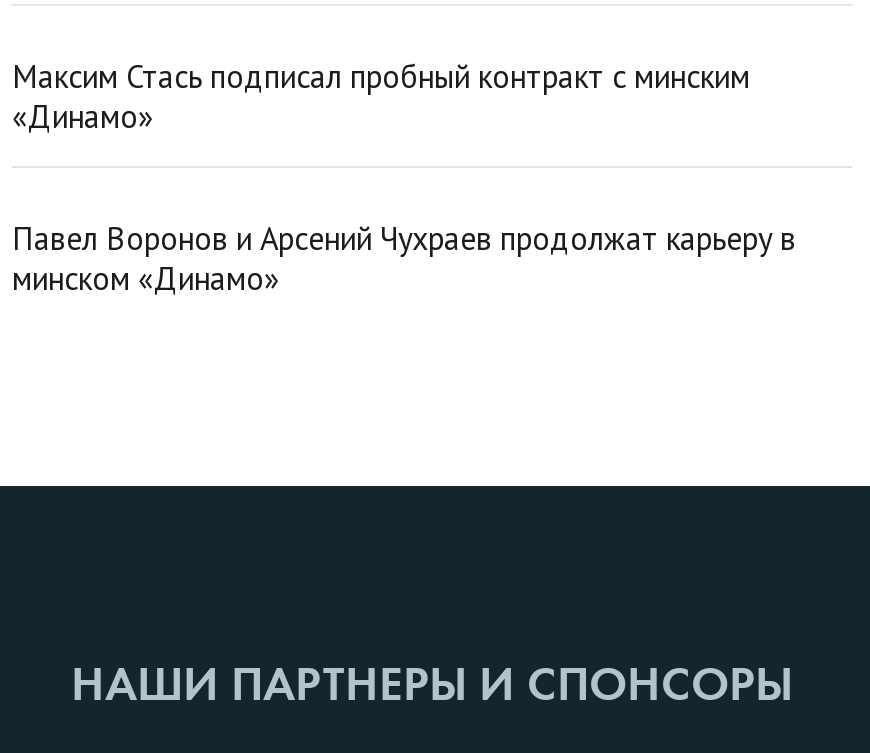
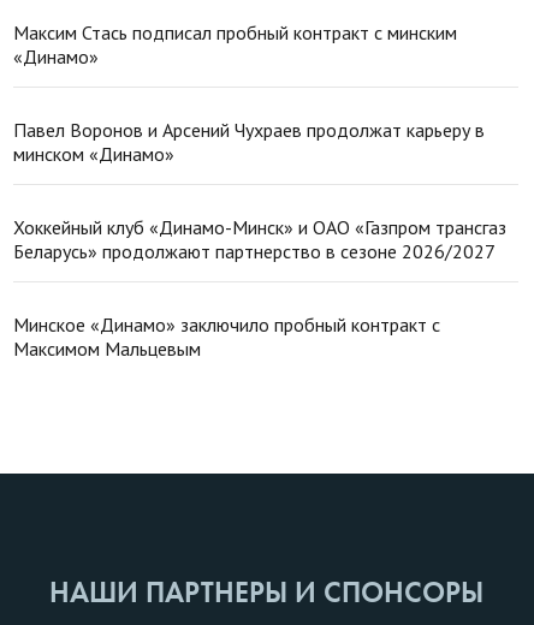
+ Хоккейный клуб «Динамо-Минск» и ОАО «Газпром трансгаз
+ Беларусь» продолжают партнерство в сезоне 2026/2027
+ Минское «Динамо» заключило пробный контракт с
+ Максимом Мальцевым
